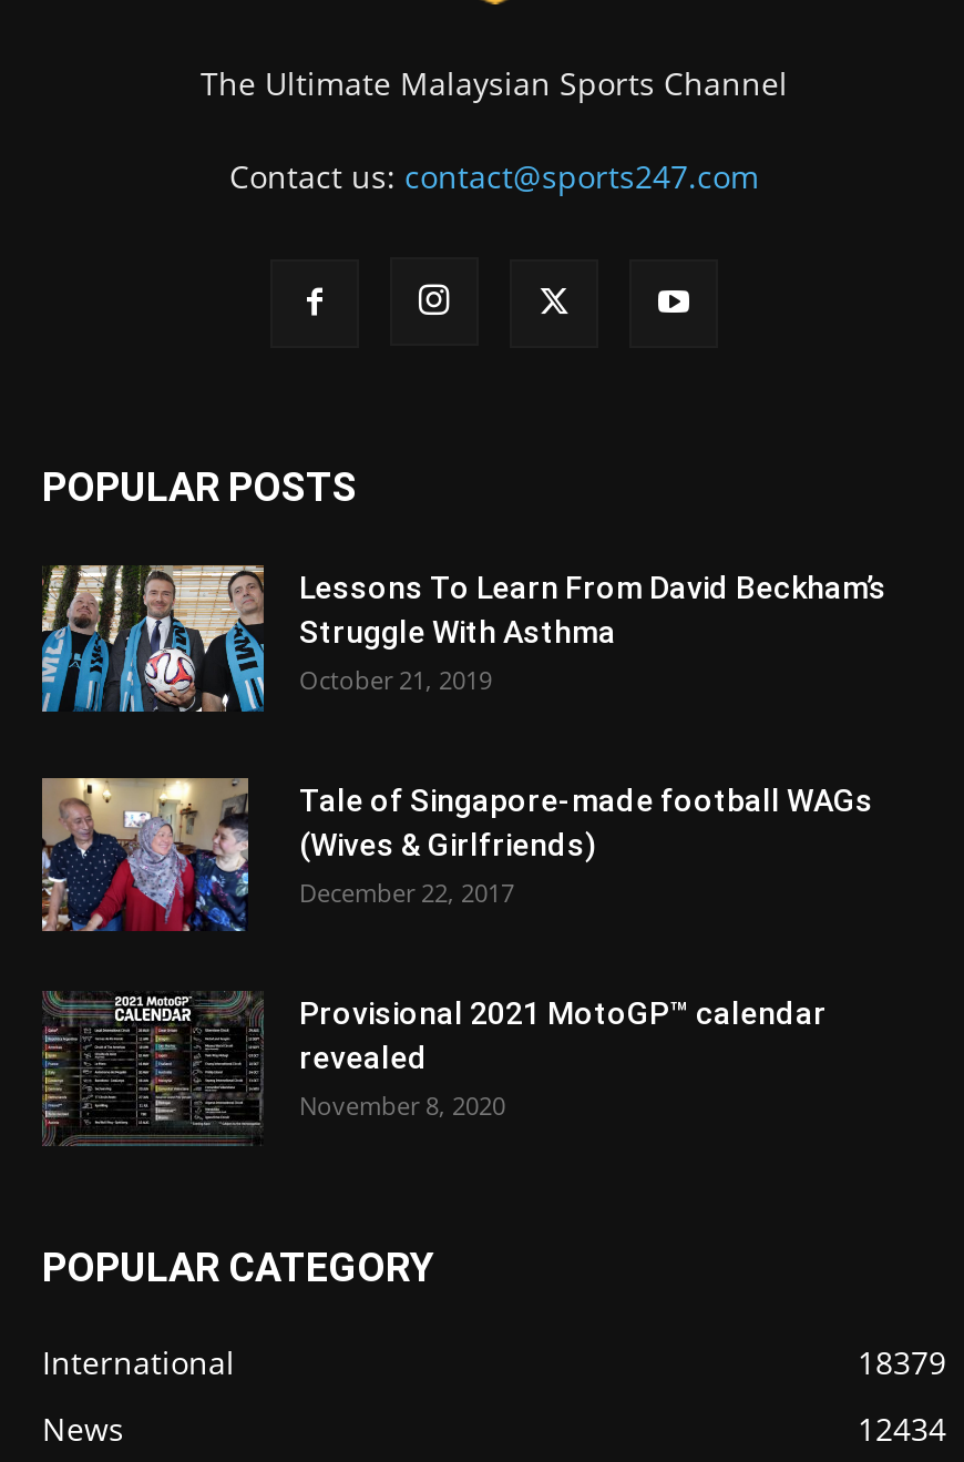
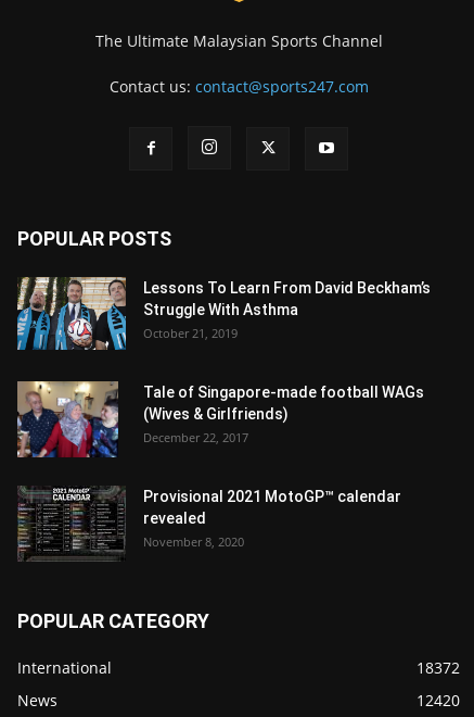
- 18379
+ 18372

- 12434
+ 12420
